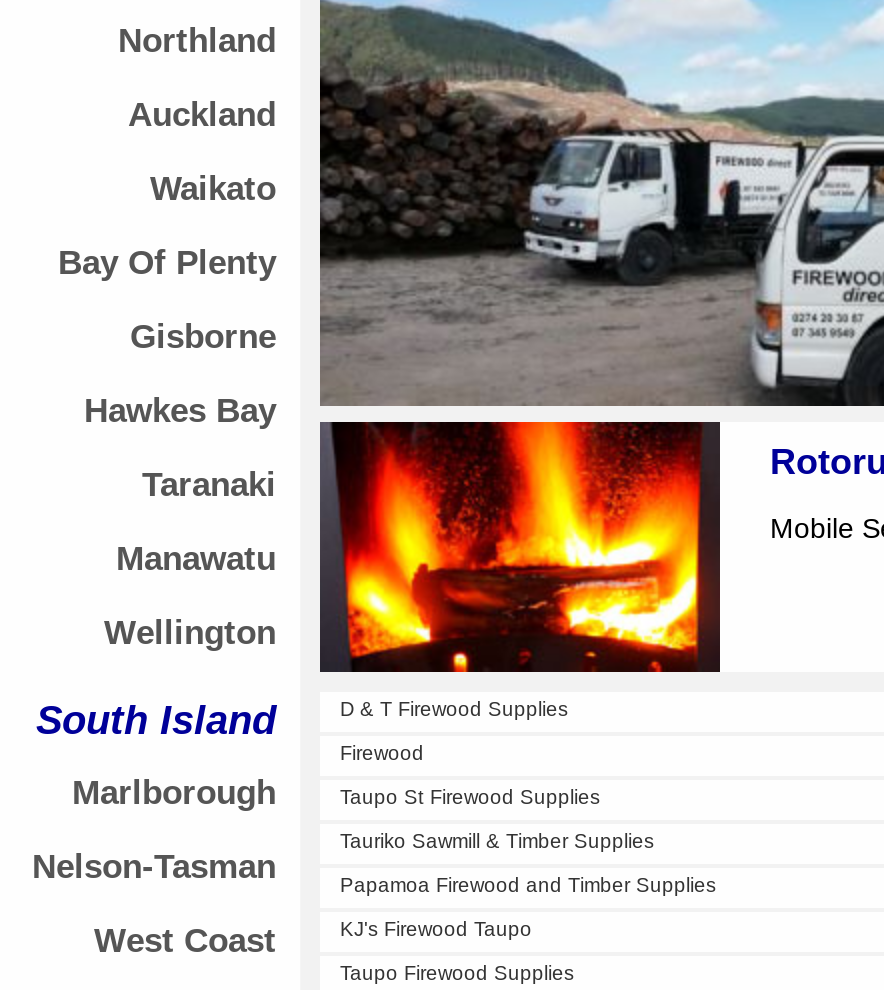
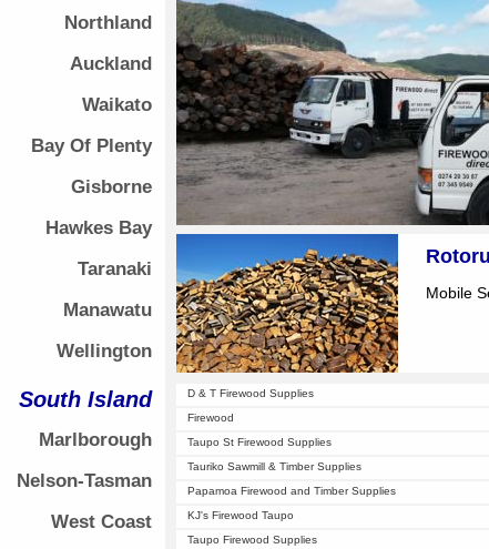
- [image]
+ [image]
